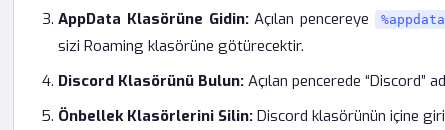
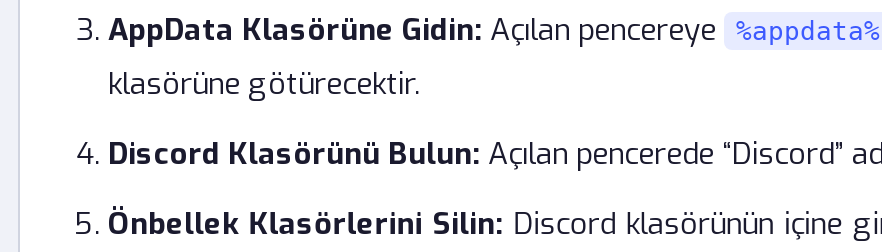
- sizi Roaming klasörüne götürecektir.
+ klasörüne götürecektir.
